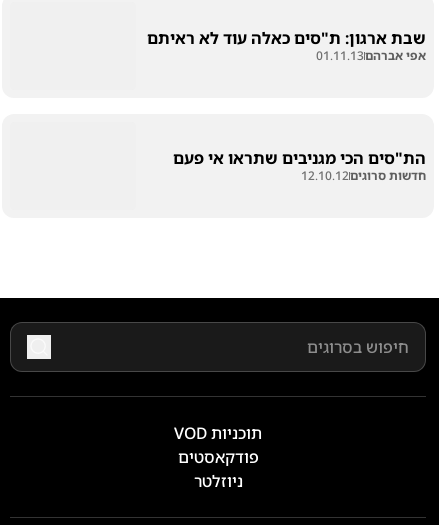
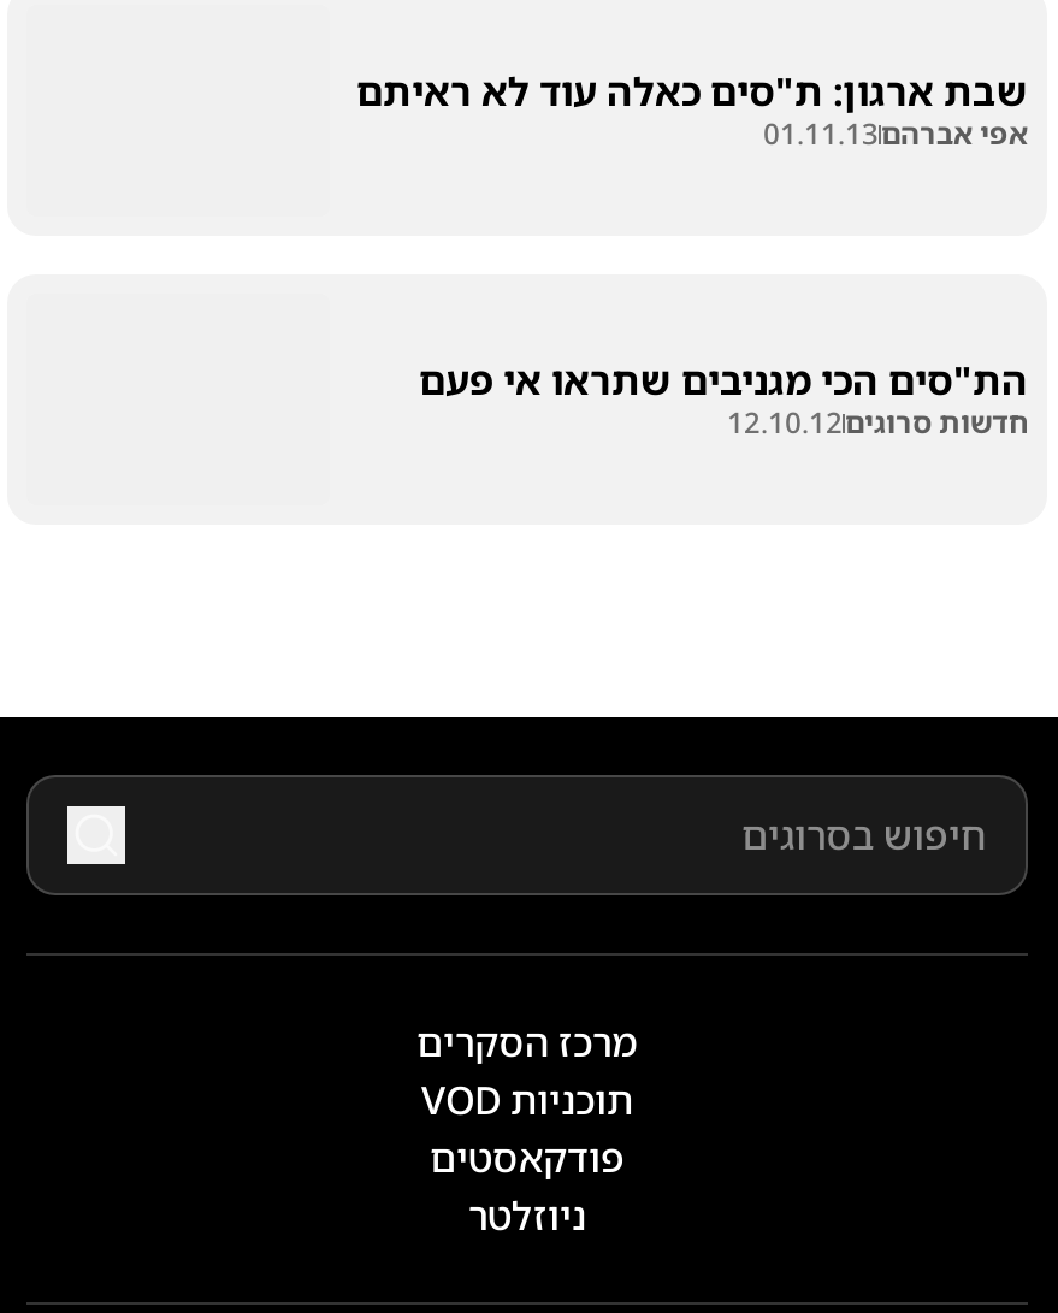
+ מרכז הסקרים
